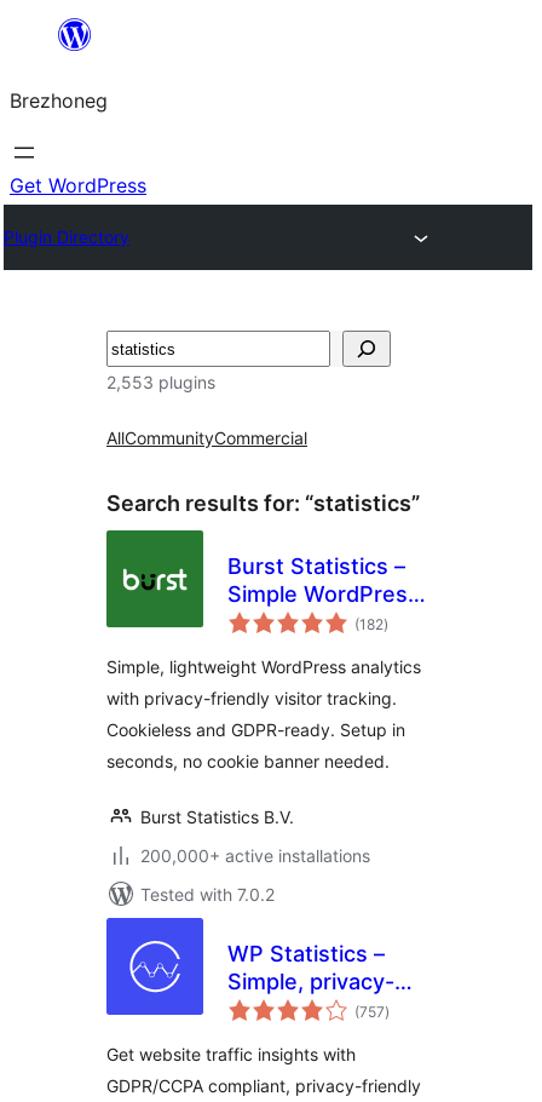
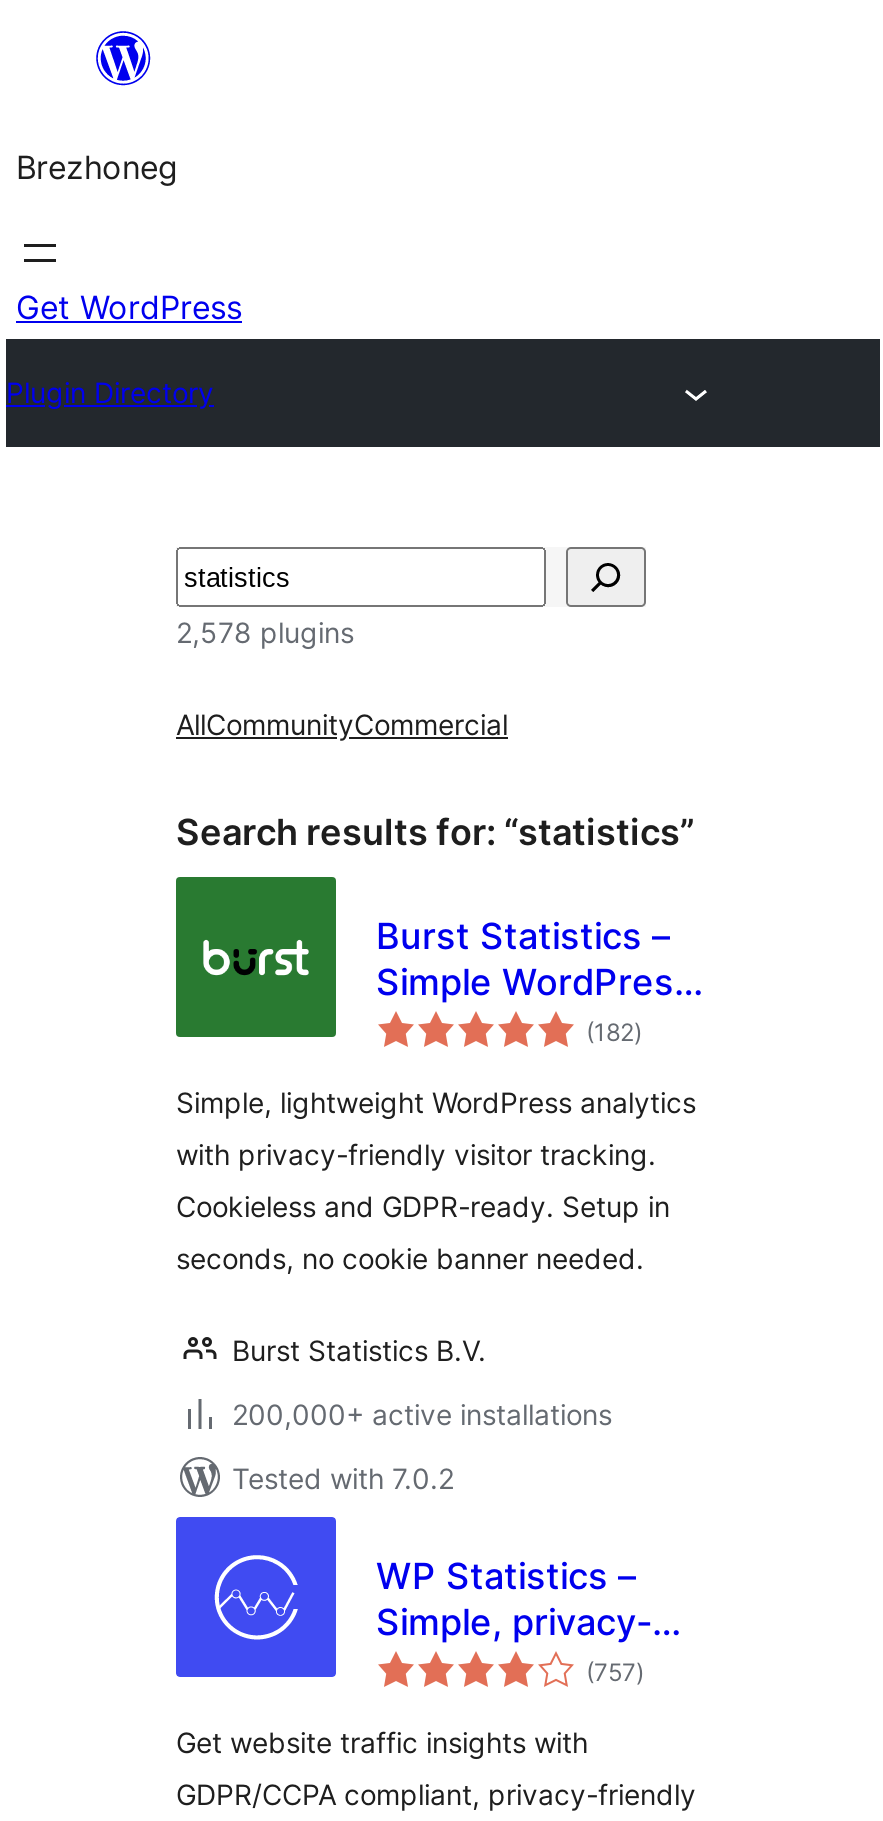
- 2,553 plugins
+ 2,578 plugins
